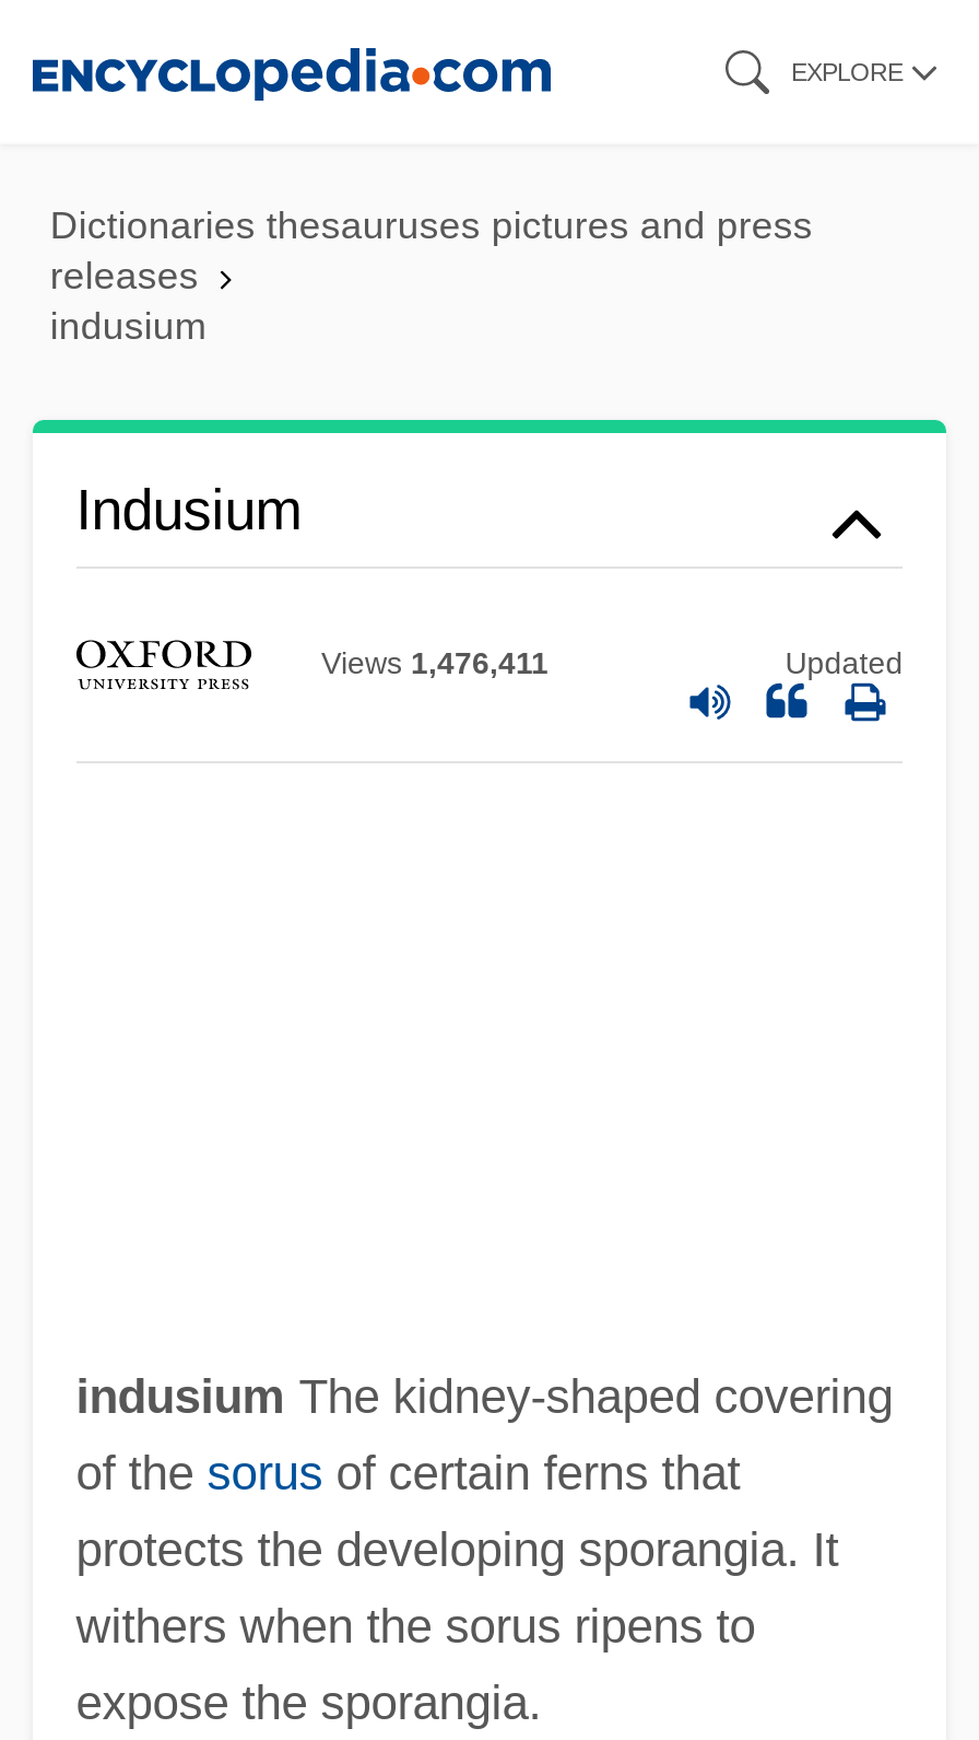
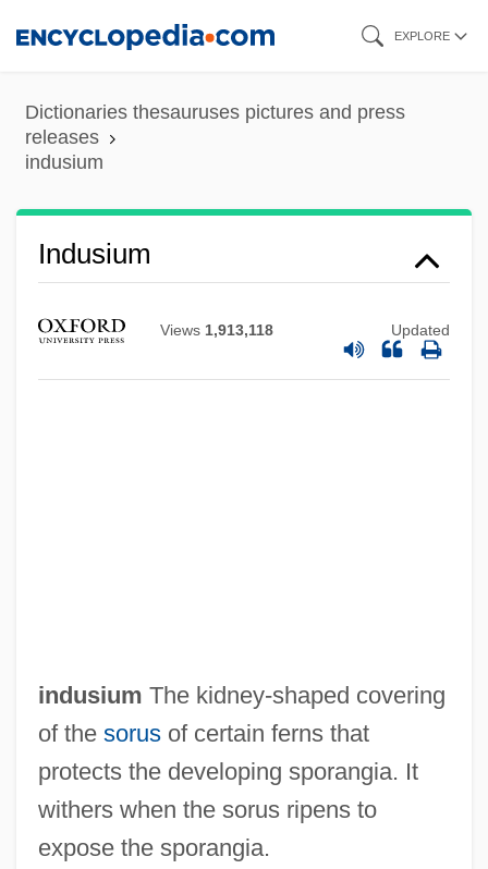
- Views 1,476,411
+ Views 1,913,118
